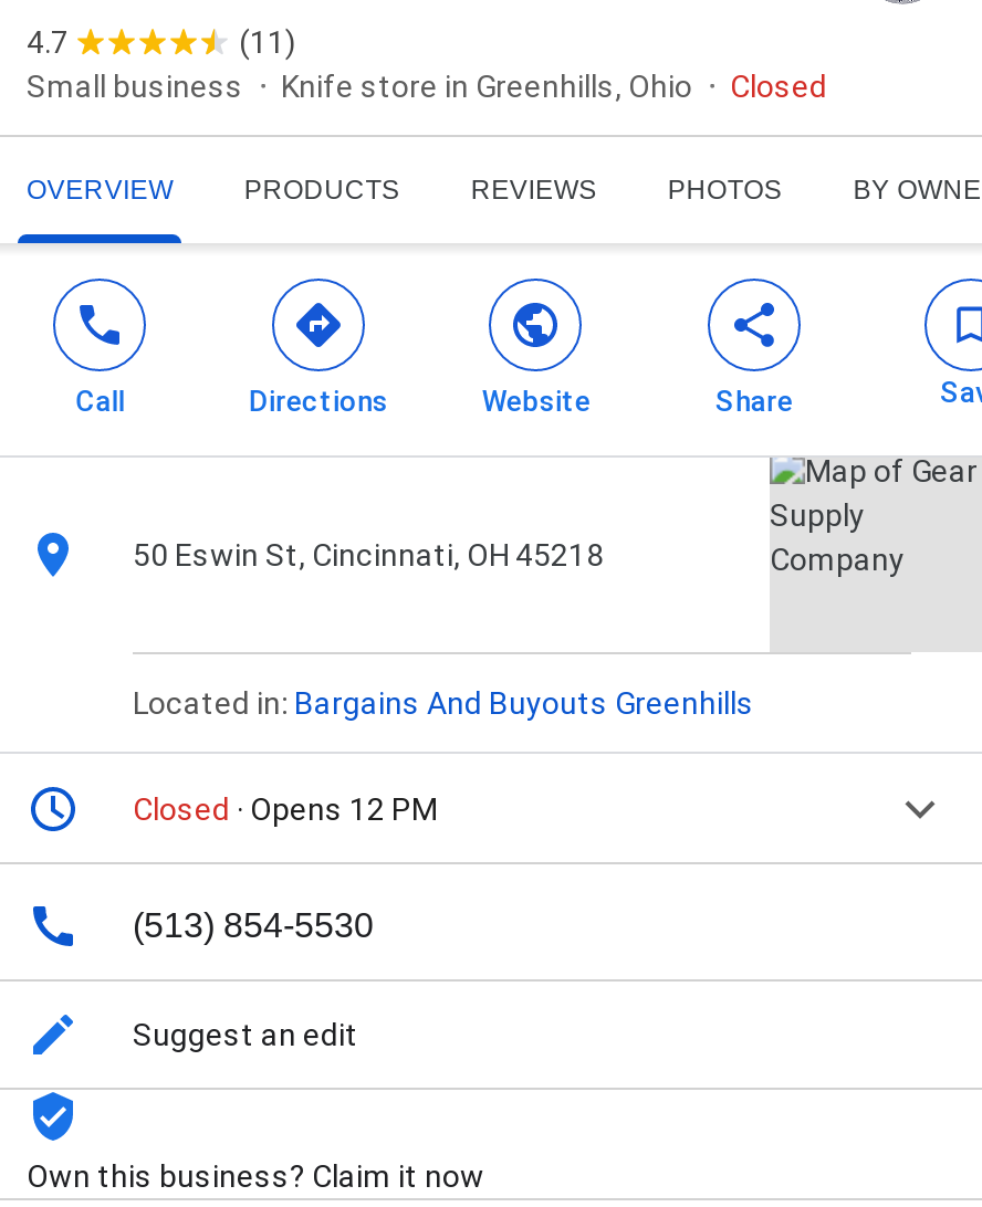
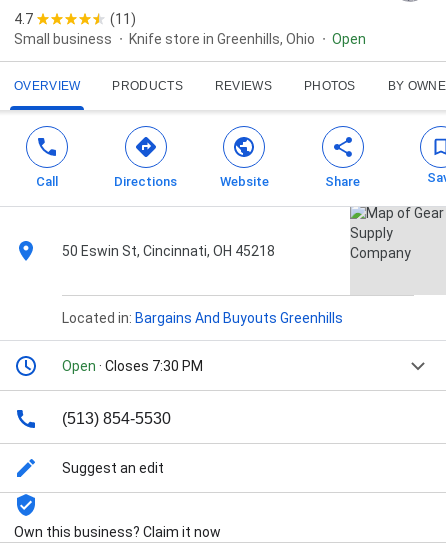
- Closed
+ Open

- Closed · Opens 12 PM
+ Open · Closes 7:30 PM
